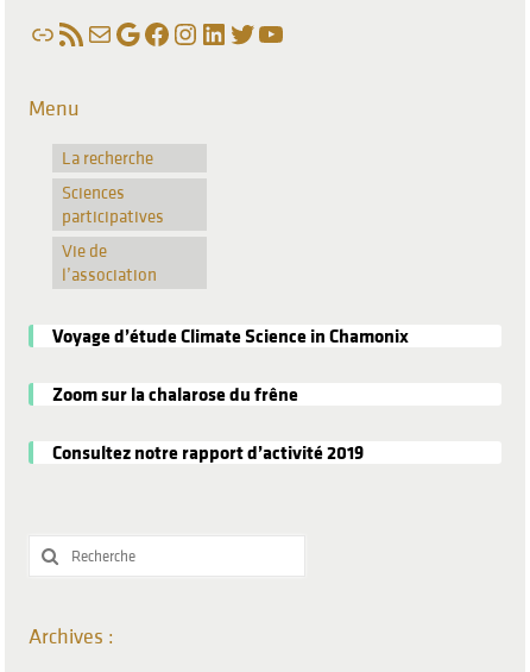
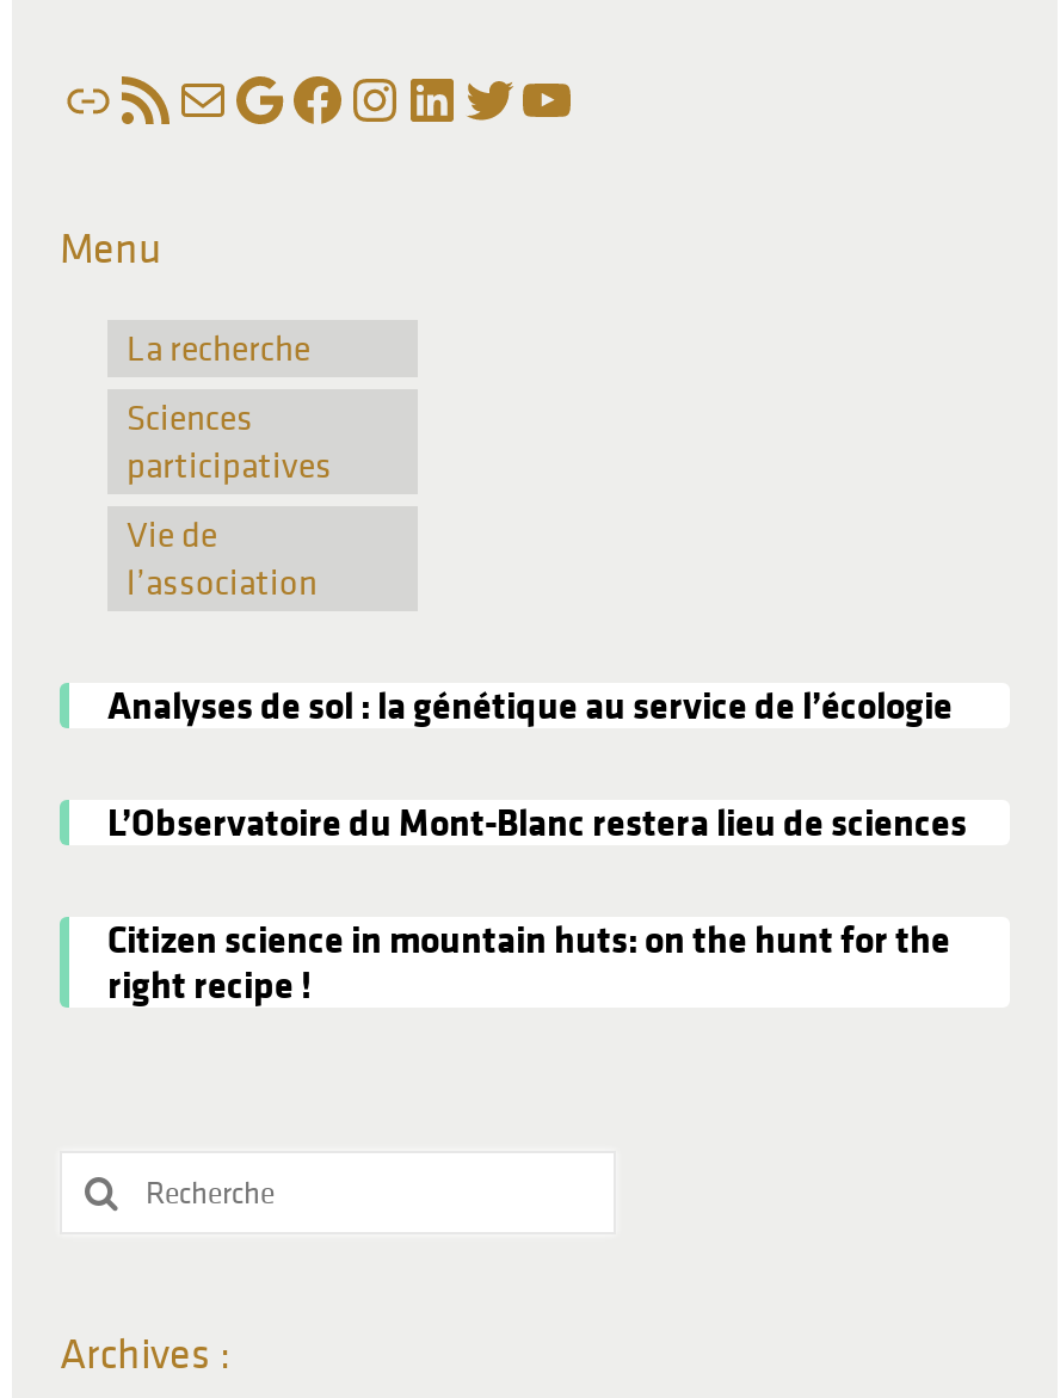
- Voyage d’étude Climate Science in Chamonix
+ Analyses de sol : la génétique au service de l’écologie

- Zoom sur la chalarose du frêne
+ L’Observatoire du Mont-Blanc restera lieu de sciences

- Consultez notre rapport d’activité 2019
+ Citizen science in mountain huts: on the hunt for the
+ right recipe !
